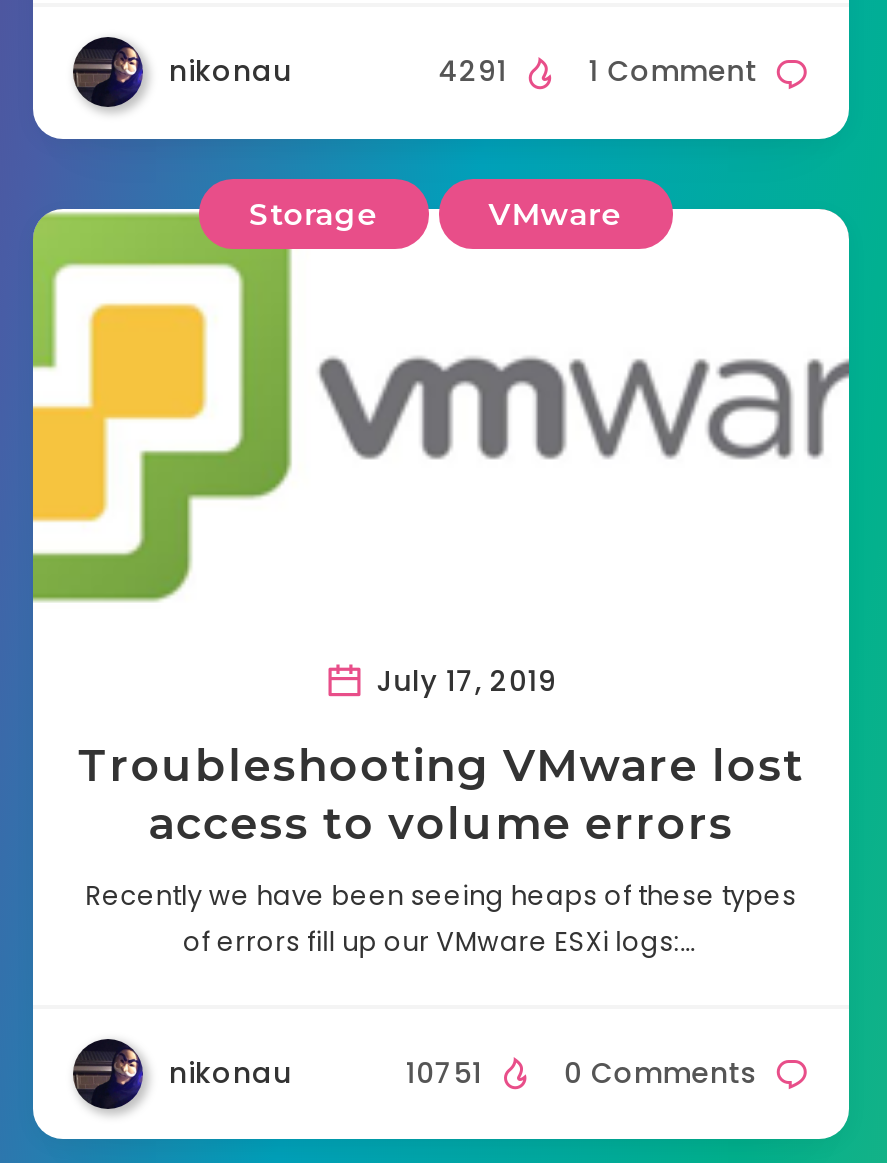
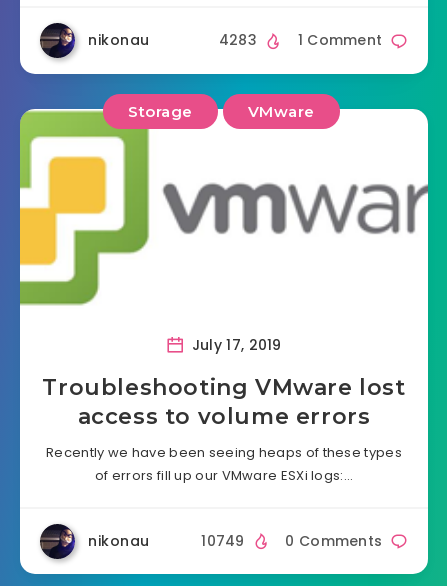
- 4291 1 Comment
+ 4283 1 Comment

- 10751 0 Comments
+ 10749 0 Comments
